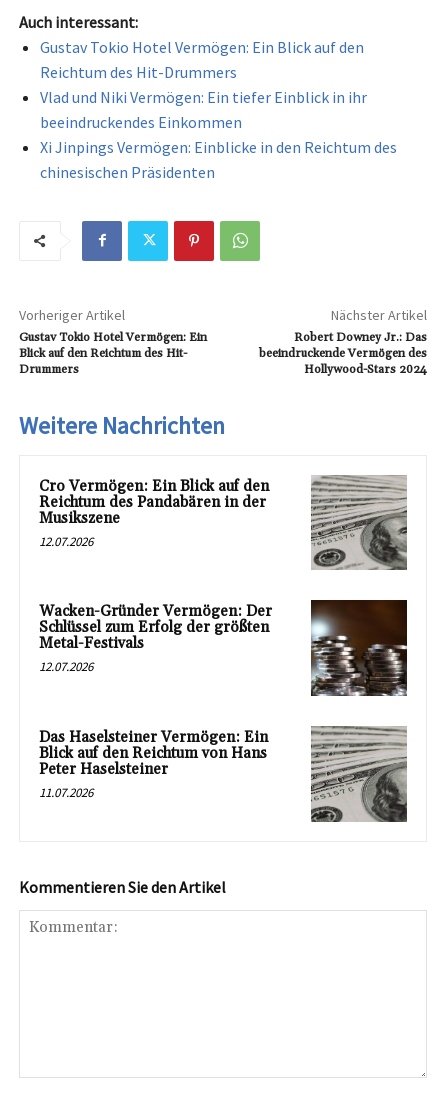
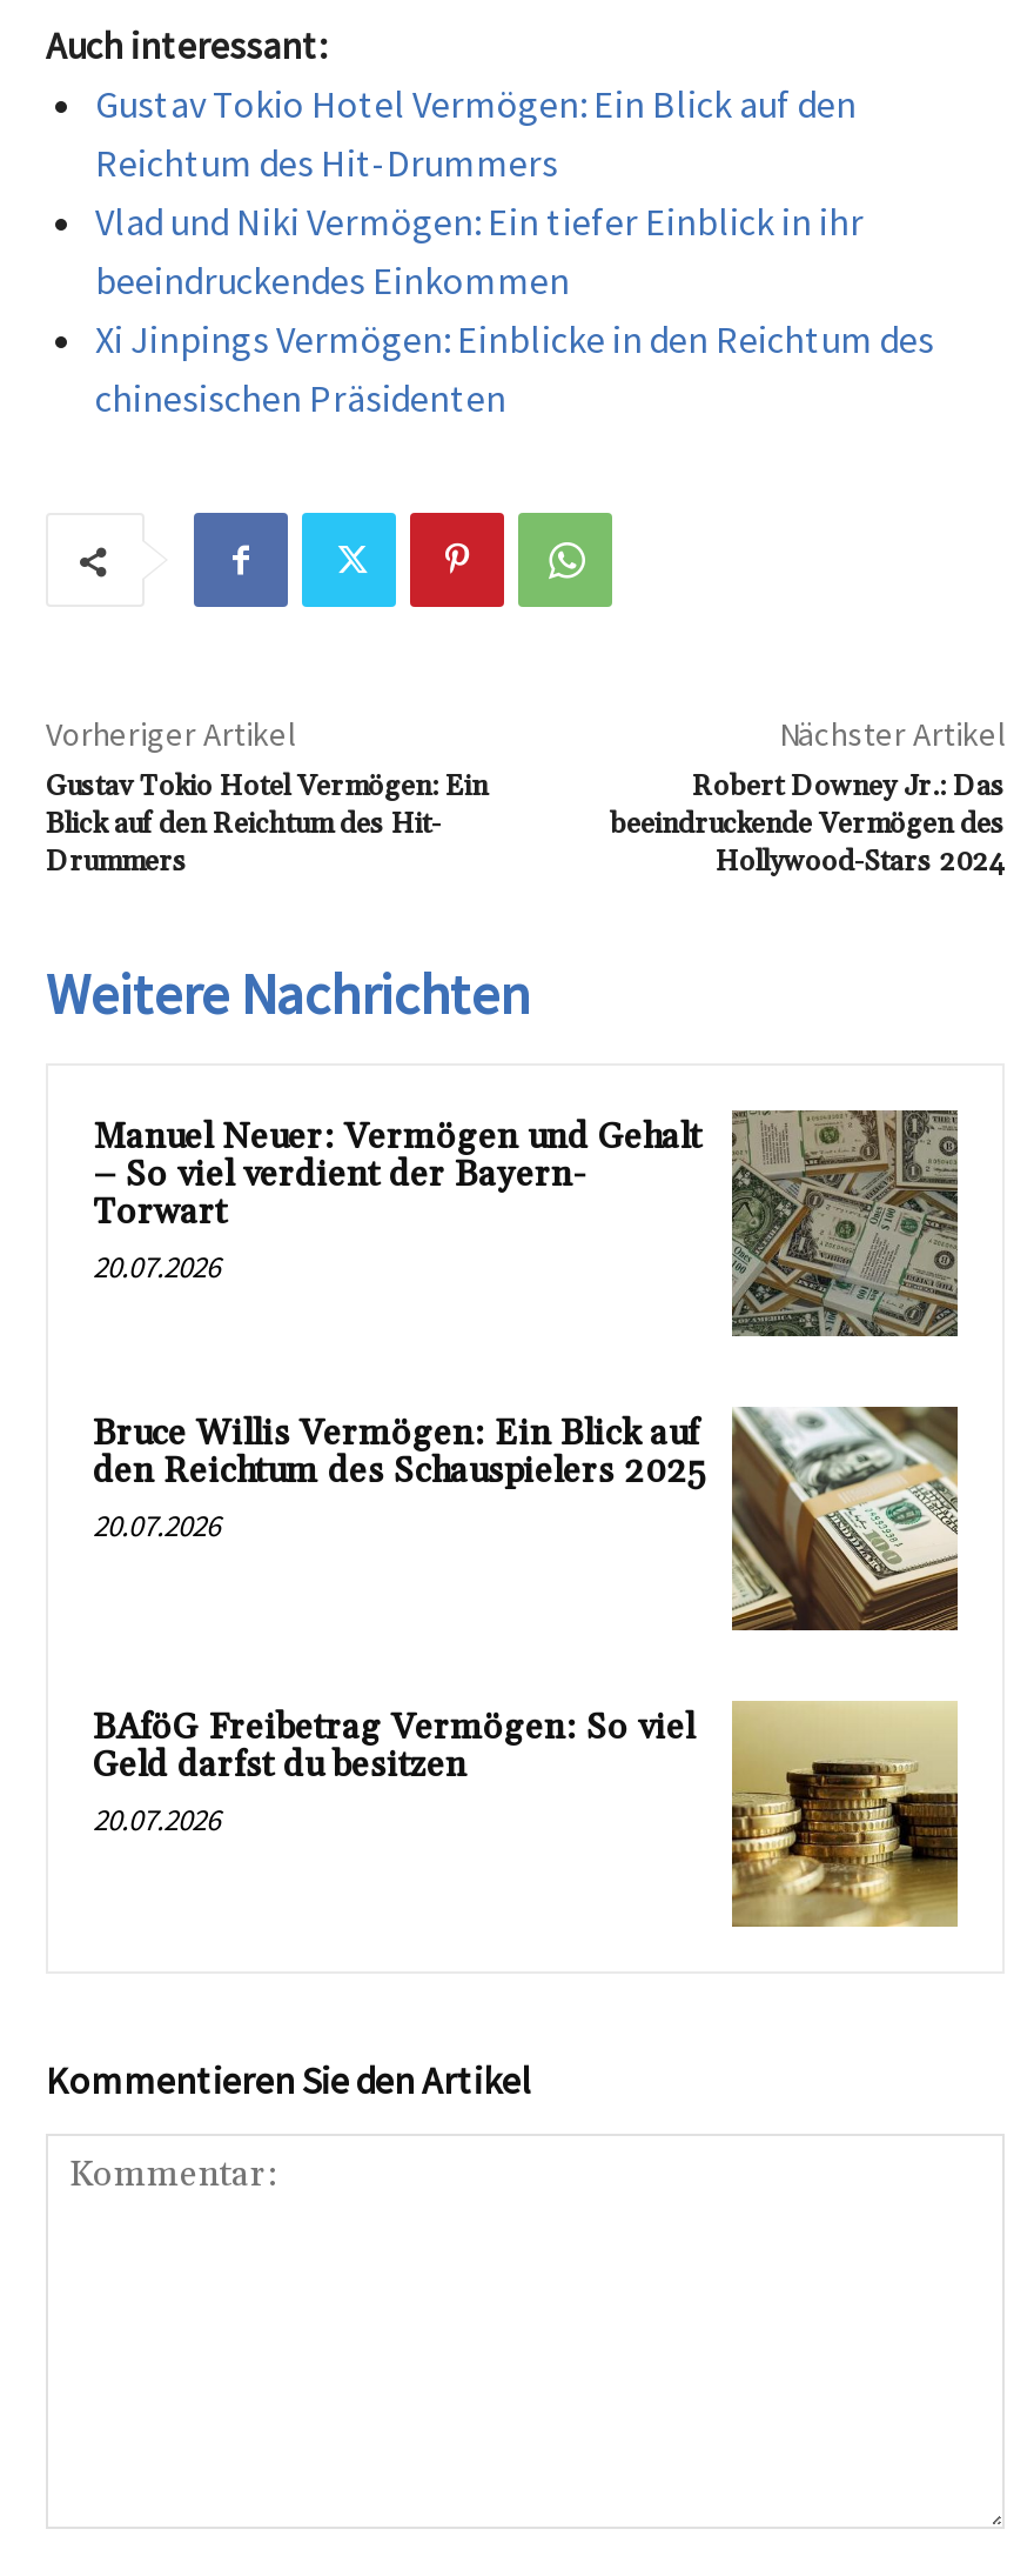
- Cro Vermögen: Ein Blick auf den
- Reichtum des Pandabären in der
- Musikszene
- 12.07.2026
+ Manuel Neuer: Vermögen und Gehalt
+ – So viel verdient der Bayern-
+ Torwart
+ 20.07.2026

- [image]
+ [image]

- [image]
- Wacken-Gründer Vermögen: Der
- Schlüssel zum Erfolg der größten
- Metal-Festivals
- 12.07.2026
+ [image]
+ Bruce Willis Vermögen: Ein Blick auf
+ den Reichtum des Schauspielers 2025
+ 20.07.2026

- Das Haselsteiner Vermögen: Ein
- Blick auf den Reichtum von Hans
- Peter Haselsteiner
- 11.07.2026
+ BAföG Freibetrag Vermögen: So viel
+ Geld darfst du besitzen
+ 20.07.2026

- [image]
+ [image]
